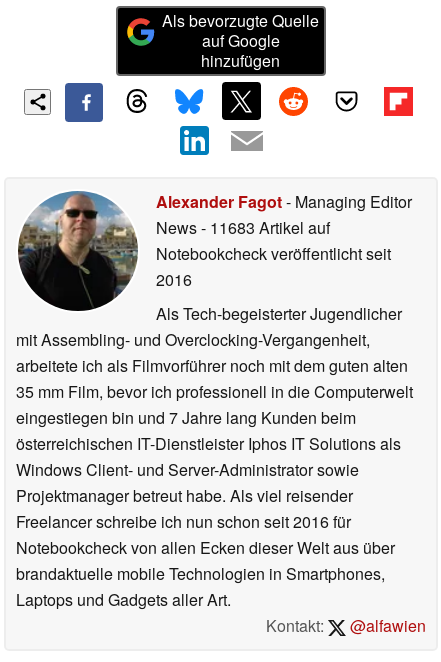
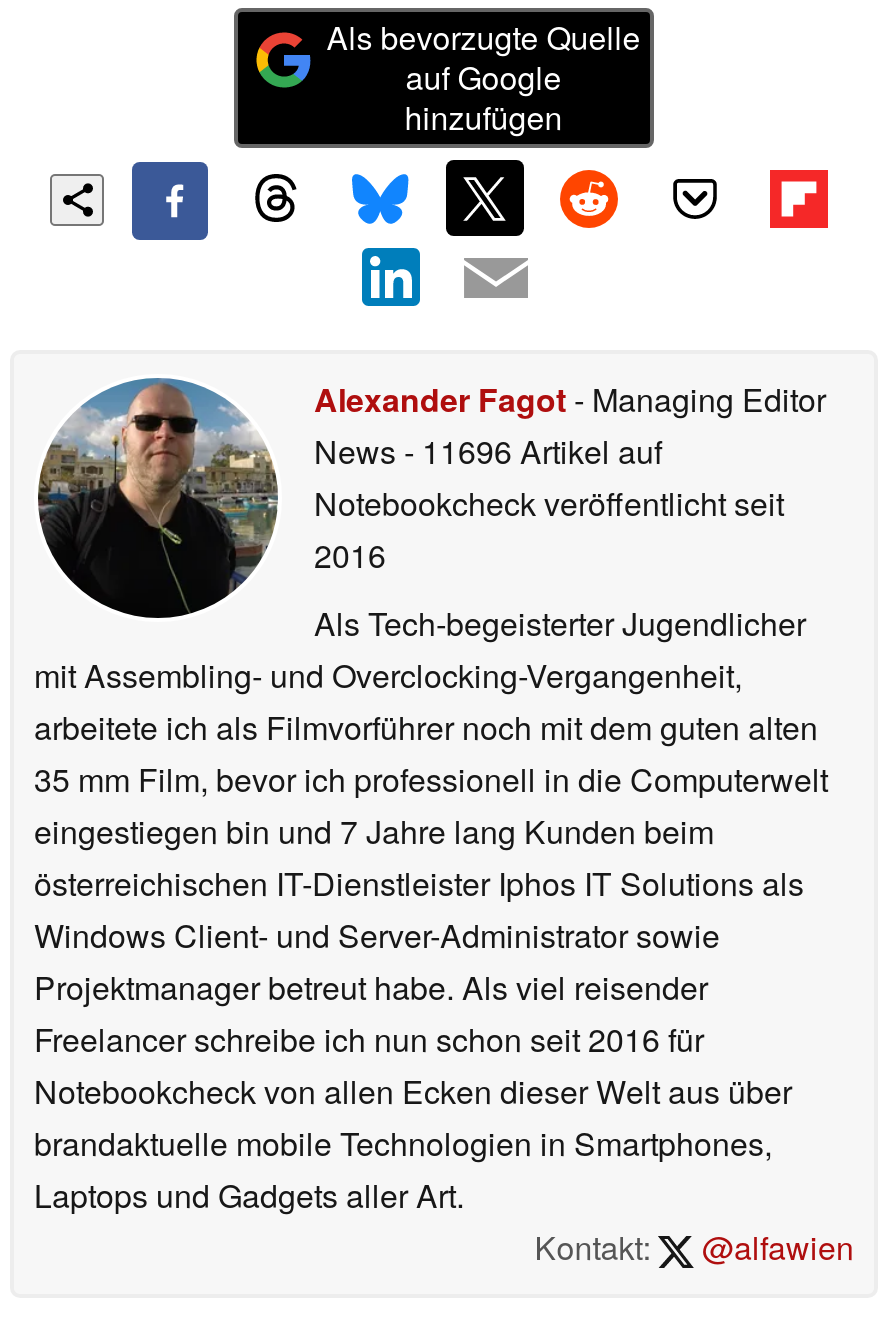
- News - 11683 Artikel auf
+ News - 11696 Artikel auf
